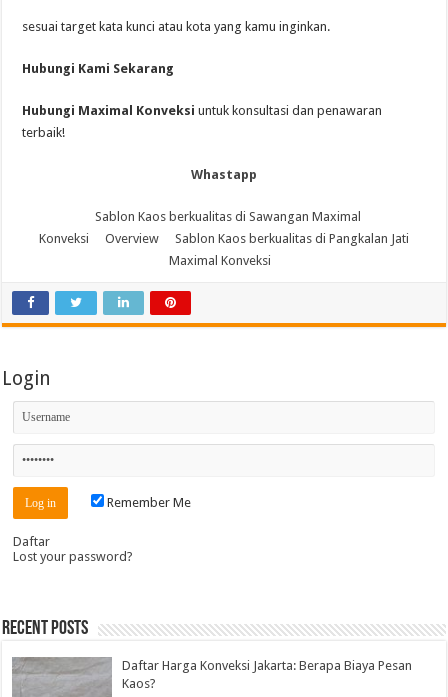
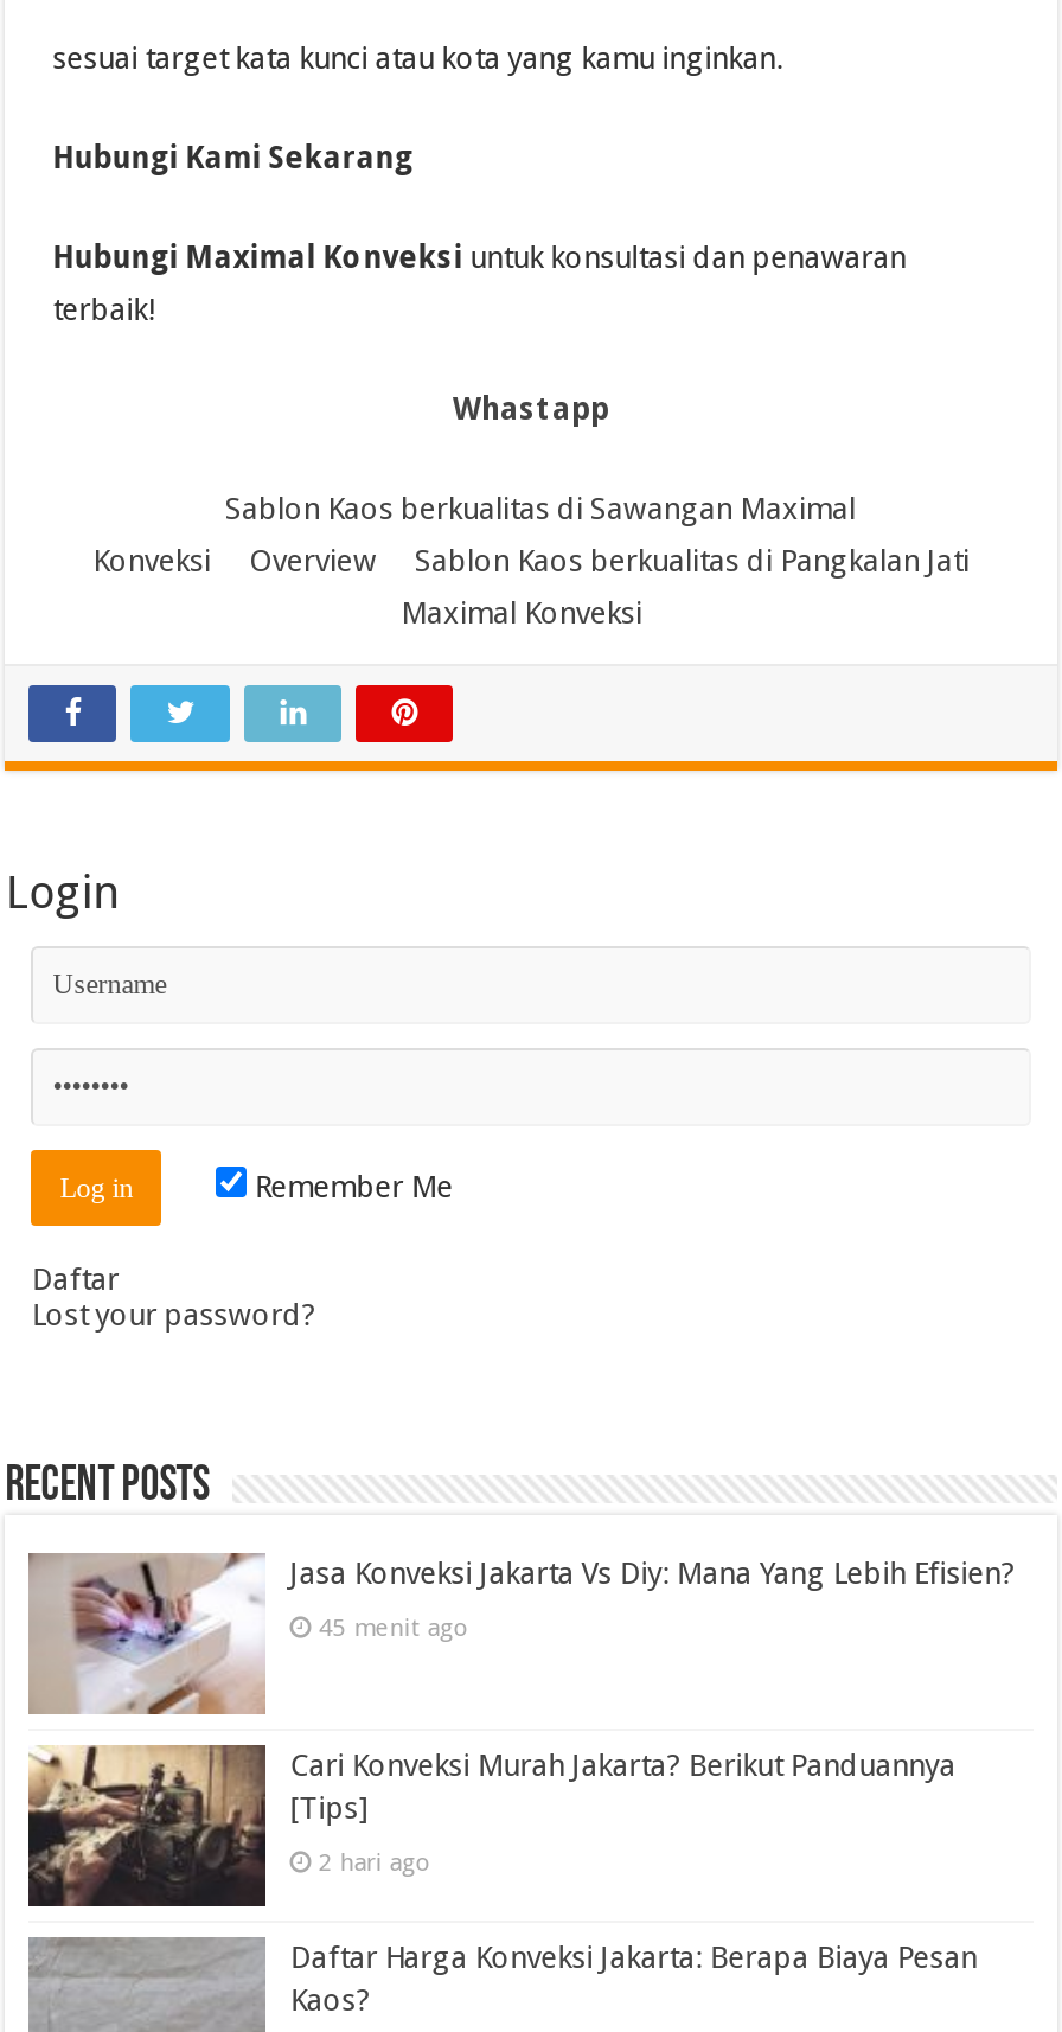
+ [image]
+ Cari Konveksi Murah Jakarta? Berikut Panduannya
+ [Tips]
+ 2 hari ago

+ [image]
+ Jasa Konveksi Jakarta Vs Diy: Mana Yang Lebih Efisien?
+ 45 menit ago
